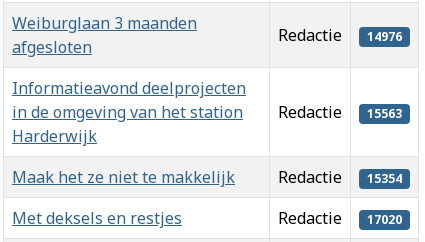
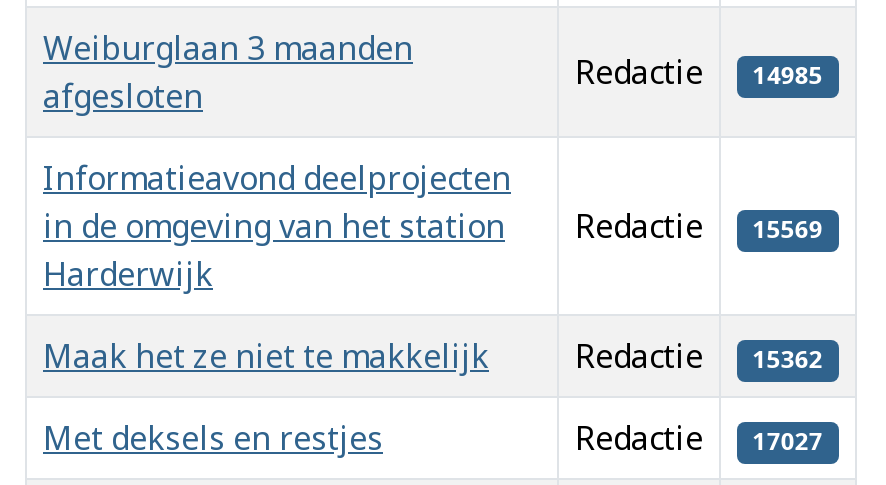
- Redactie 14976
+ Redactie 14985

- in de omgeving van het station Redactie 15563
+ in de omgeving van het station Redactie 15569

- Maak het ze niet te makkelijk Redactie 15354
+ Maak het ze niet te makkelijk Redactie 15362

- Redactie 17020
+ Redactie 17027
